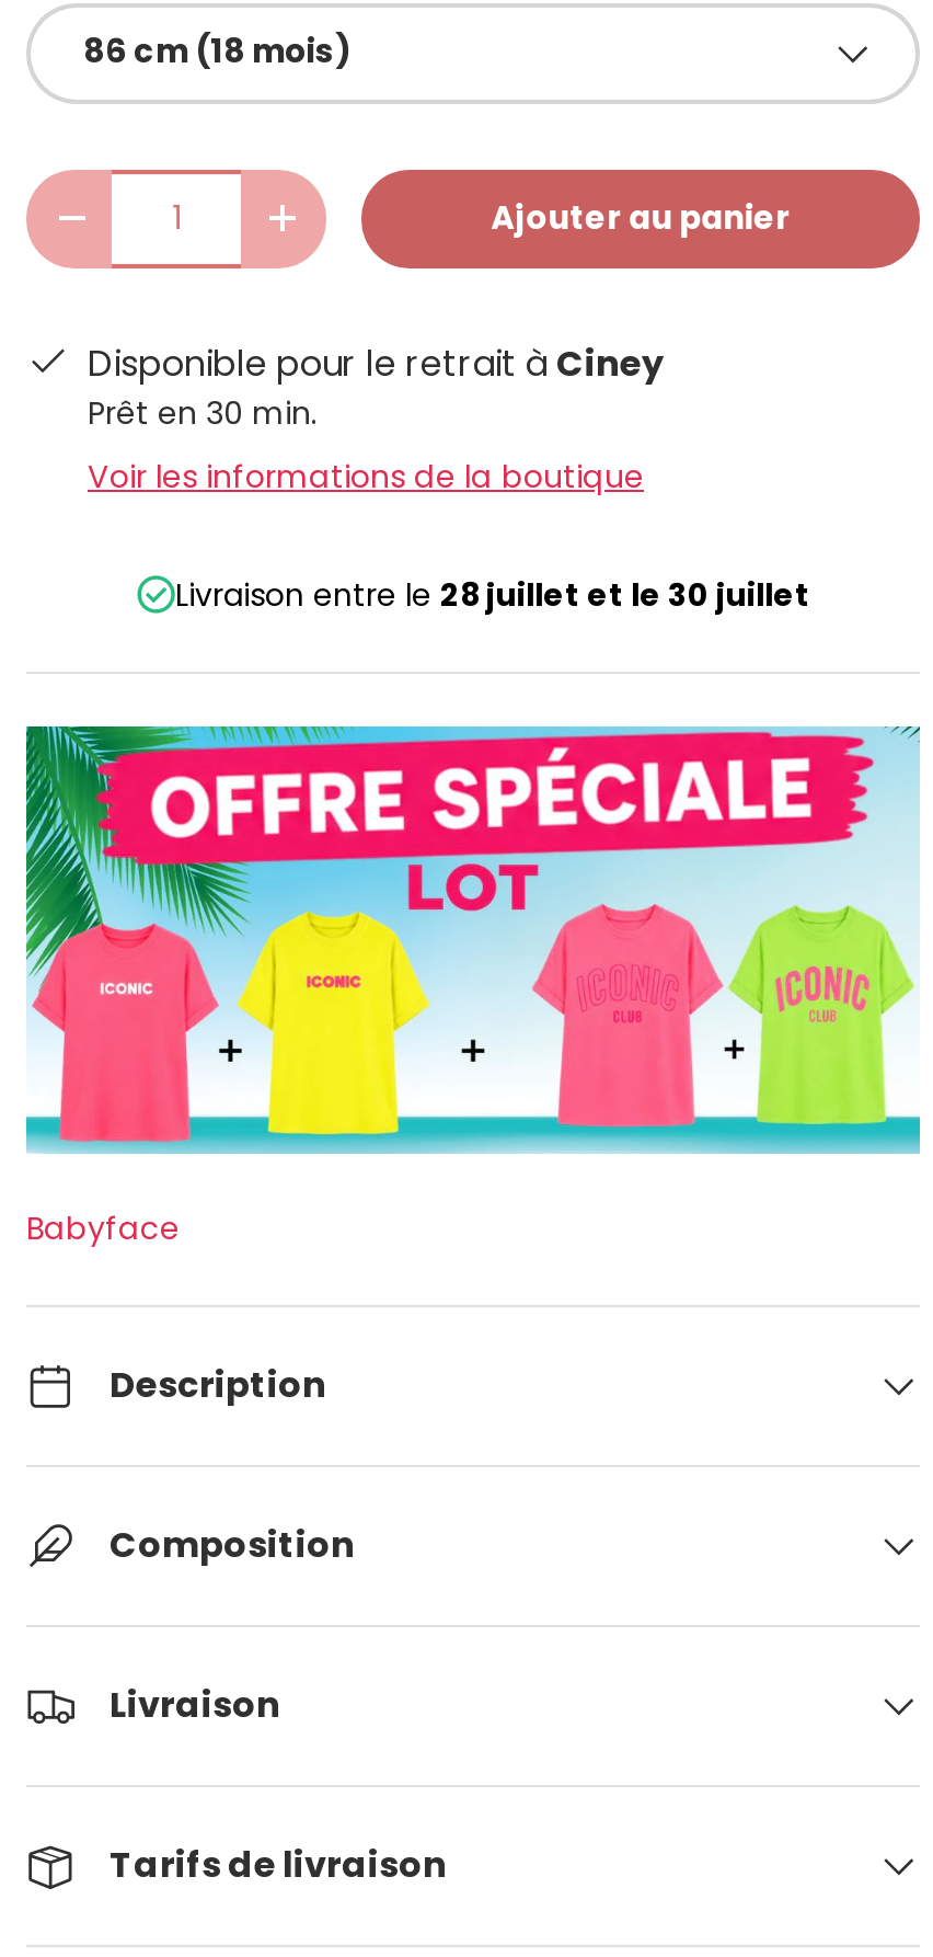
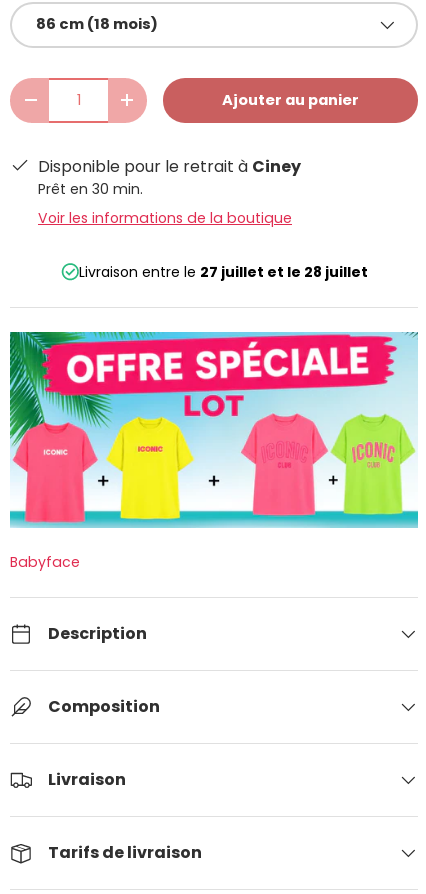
- Livraison entre le 28 juillet et le 30 juillet
+ Livraison entre le 27 juillet et le 28 juillet
